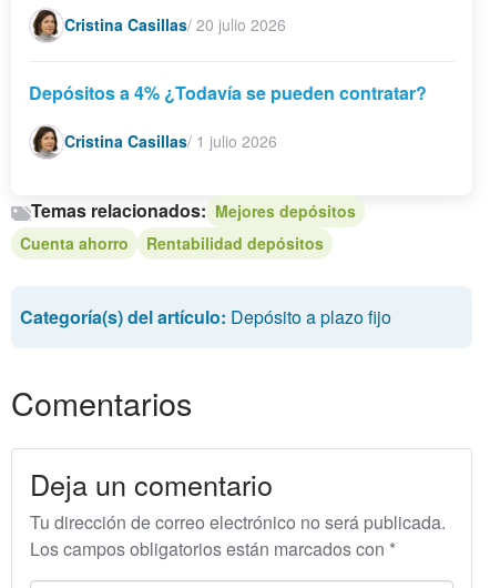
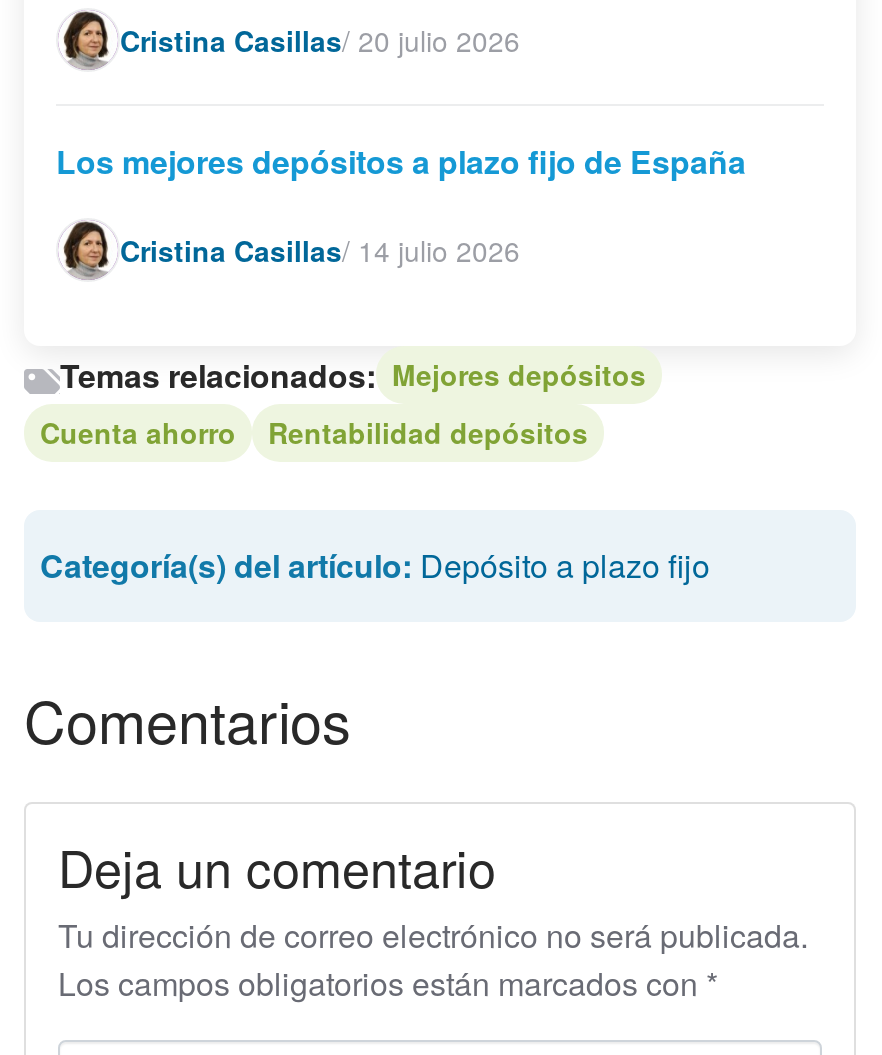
- Depósitos a 4% ¿Todavía se pueden contratar?
+ Los mejores depósitos a plazo fijo de España

- Cristina Casillas / 1 julio 2026
+ Cristina Casillas / 14 julio 2026
